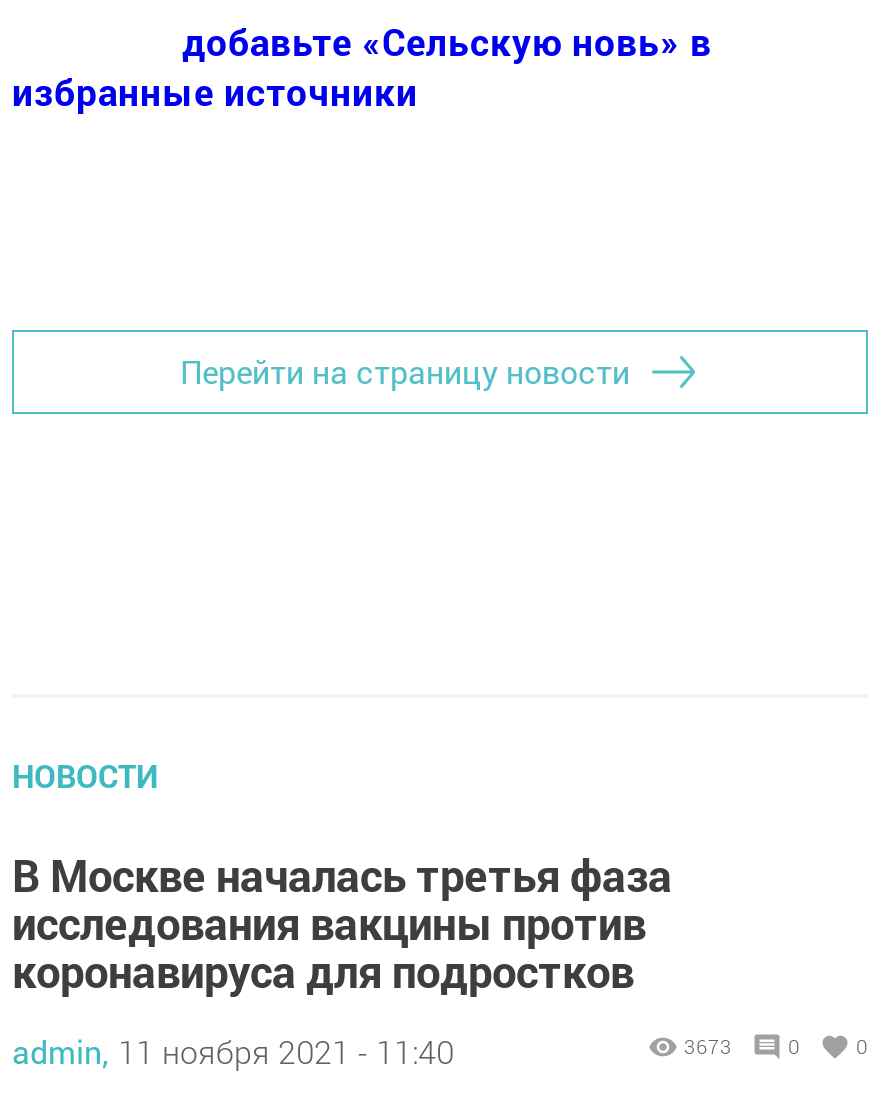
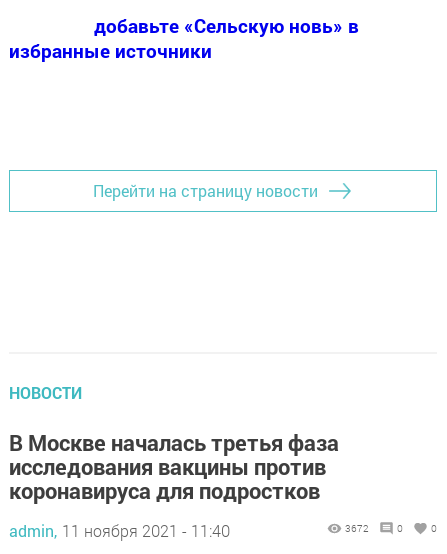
- 3673
+ 3672
